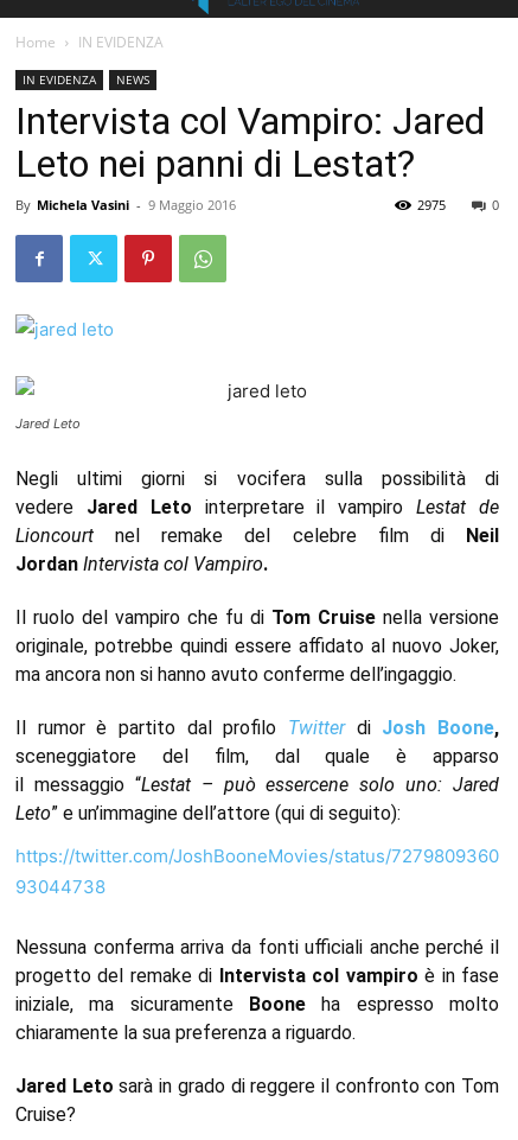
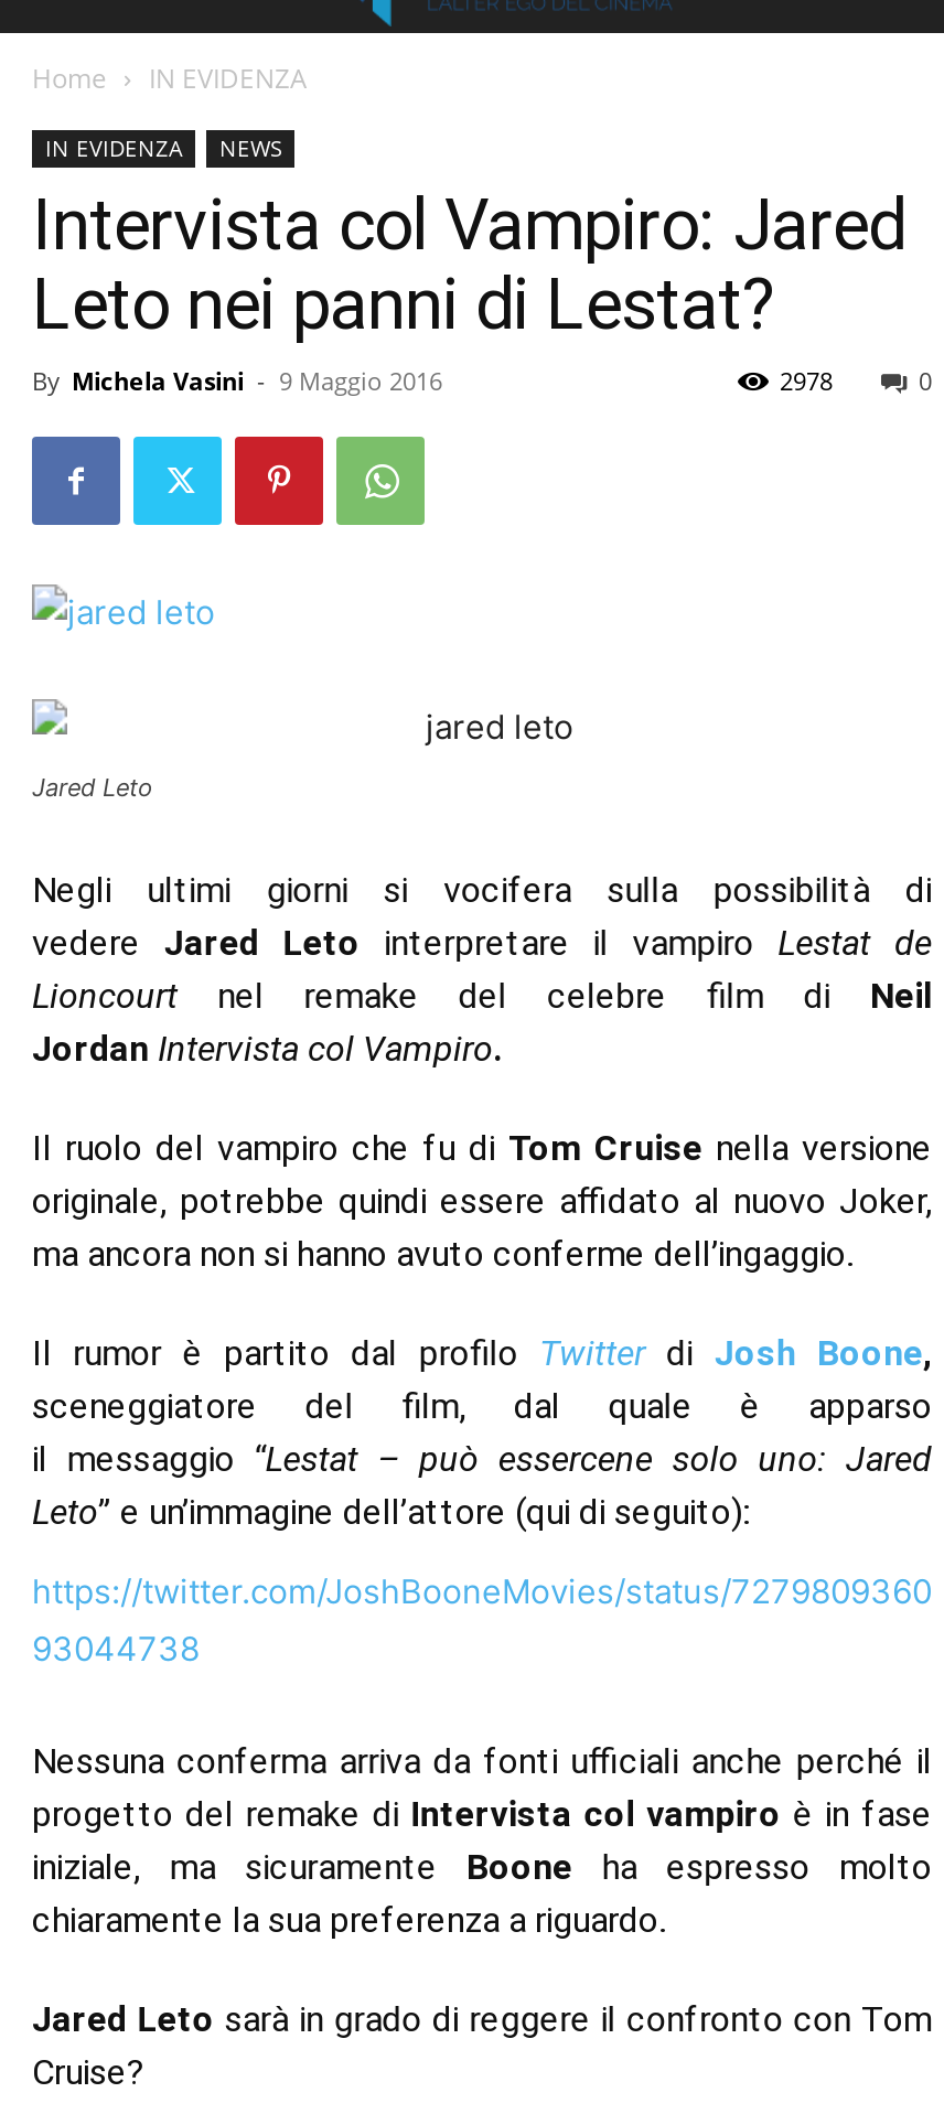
- 2975
+ 2978
